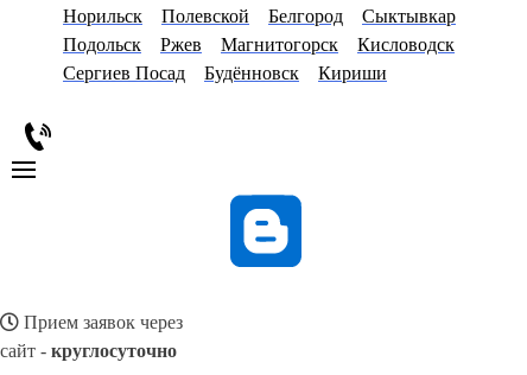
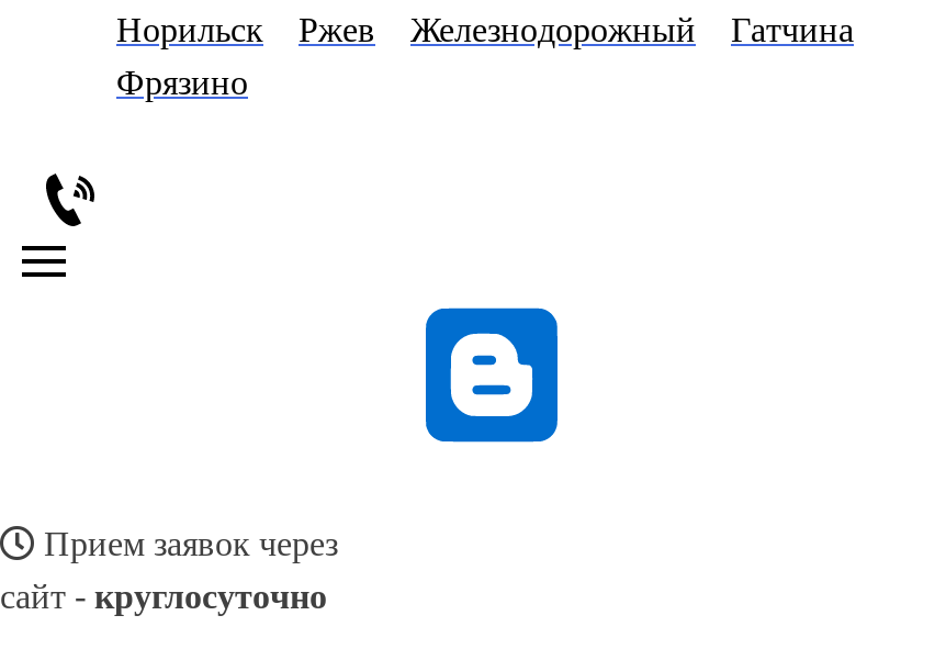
- Полевской
- Белгород
- Сыктывкар
- Подольск

- Магнитогорск
- Кисловодск
- Сергиев Посад
- Будённовск
- Кириши
+ Железнодорожный
+ Гатчина
+ Фрязино
